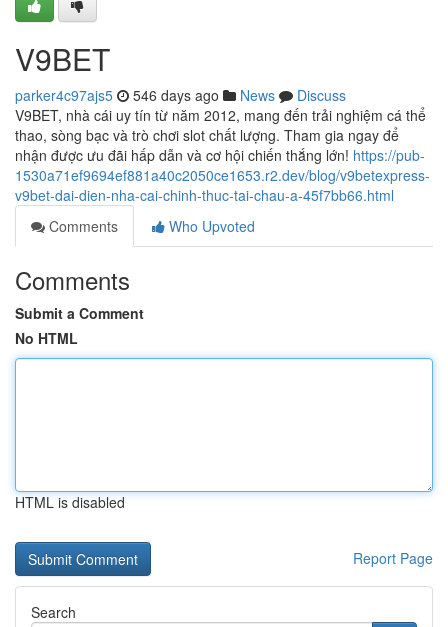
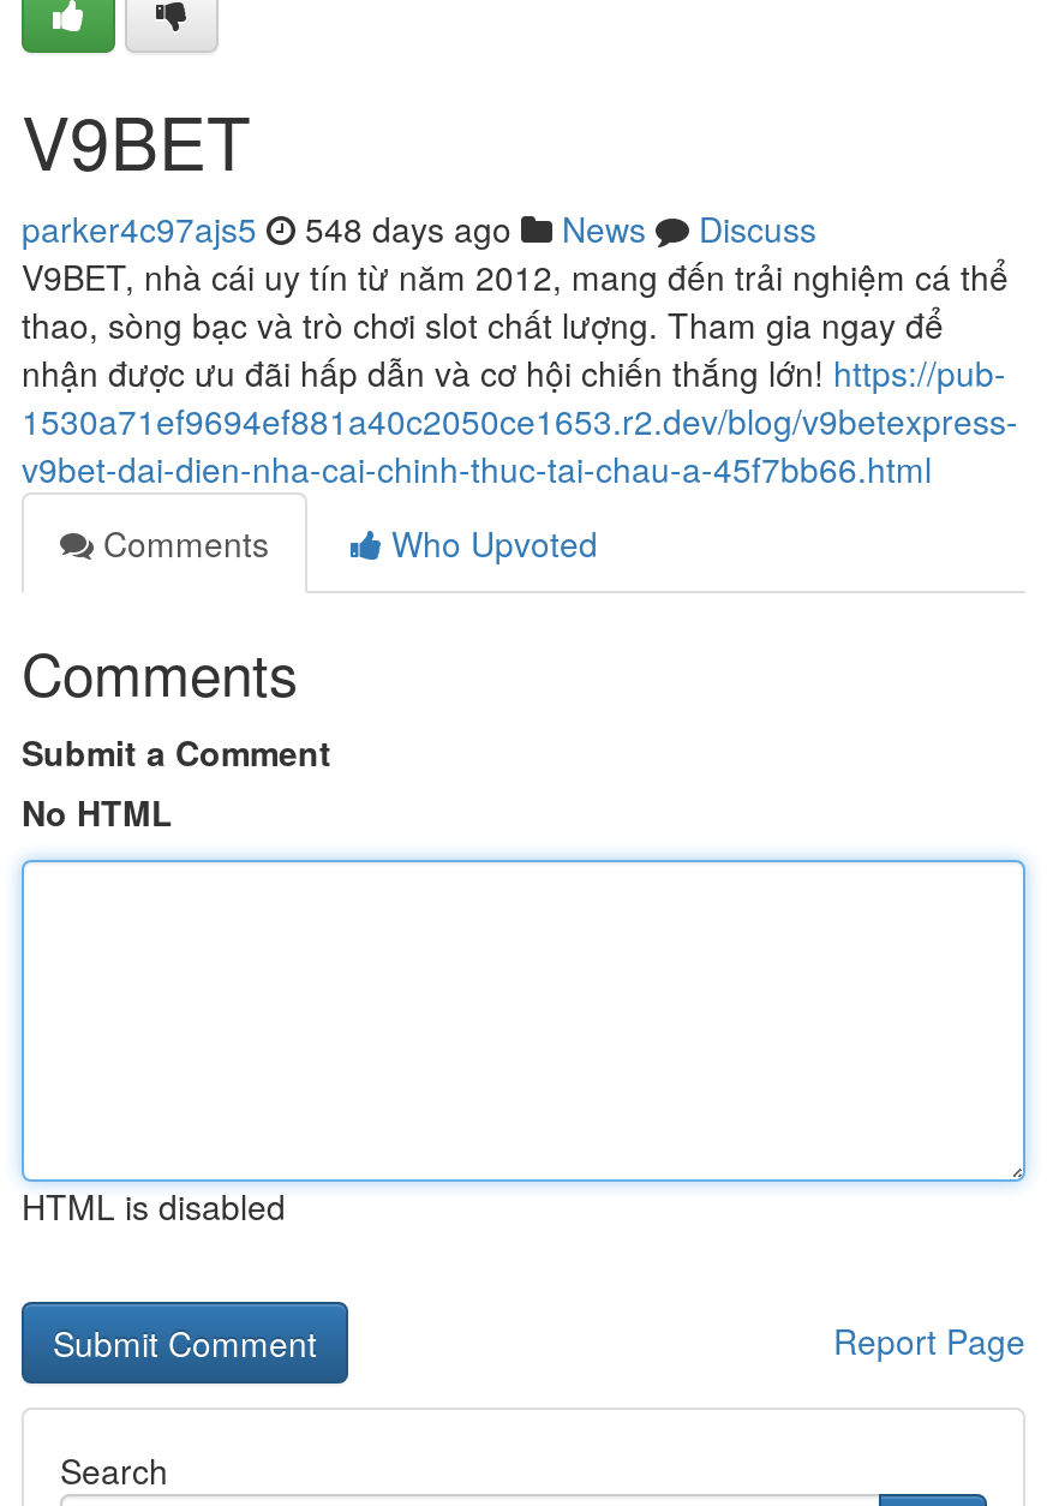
- parker4c97ajs5 546 days ago News Discuss
+ parker4c97ajs5 548 days ago News Discuss
